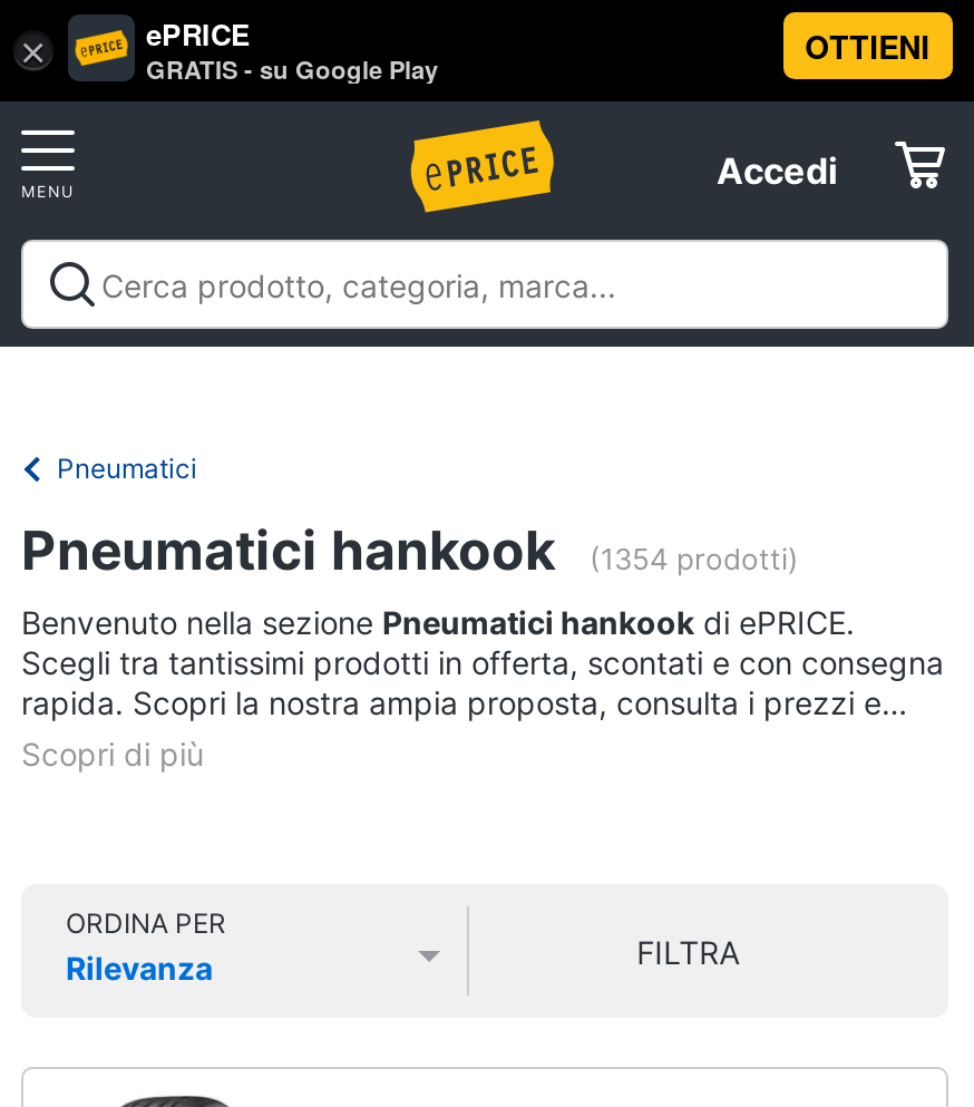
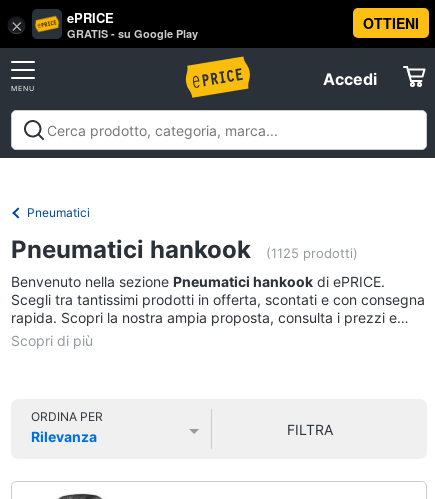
- (1354 prodotti)
+ (1125 prodotti)
